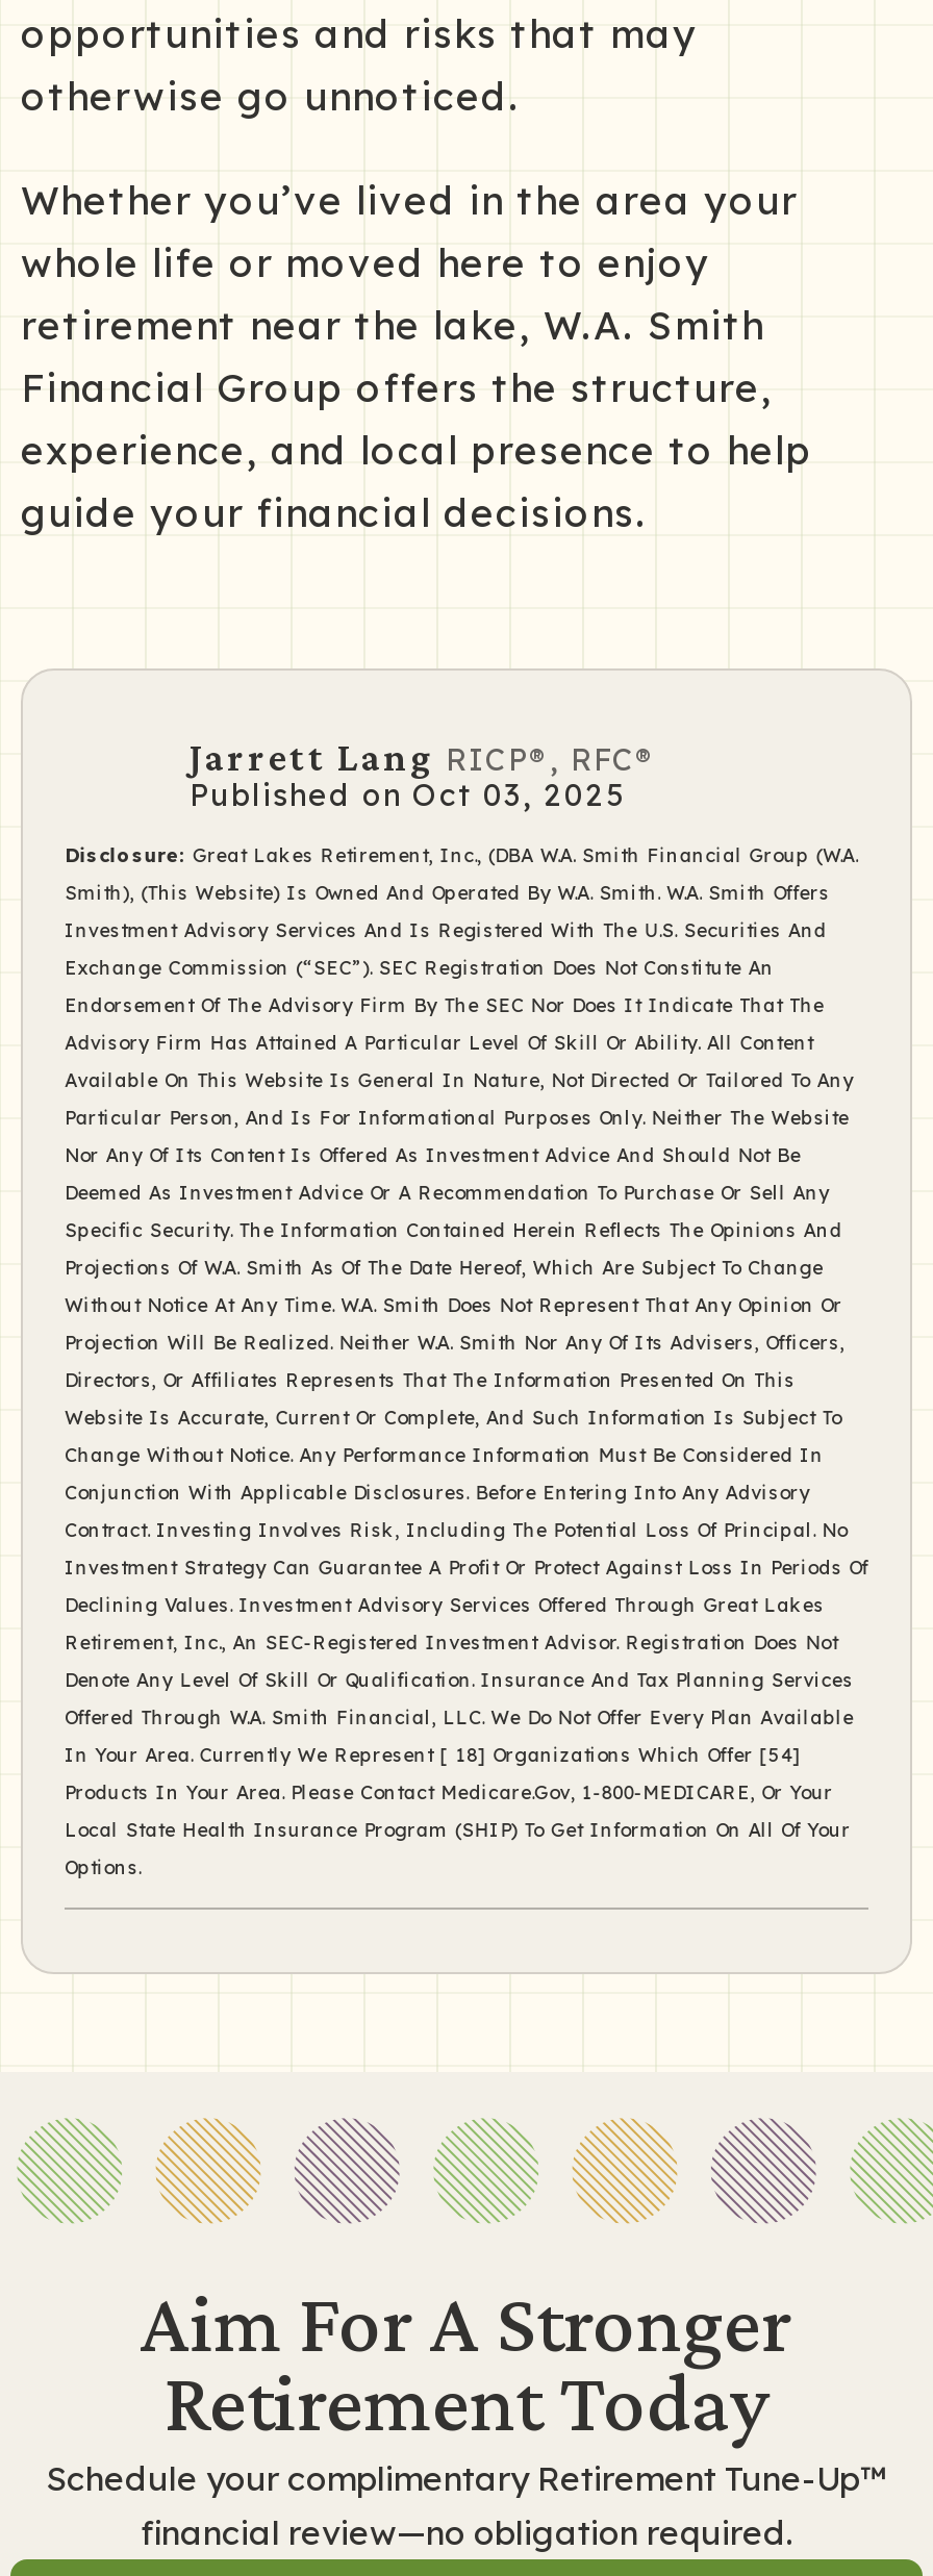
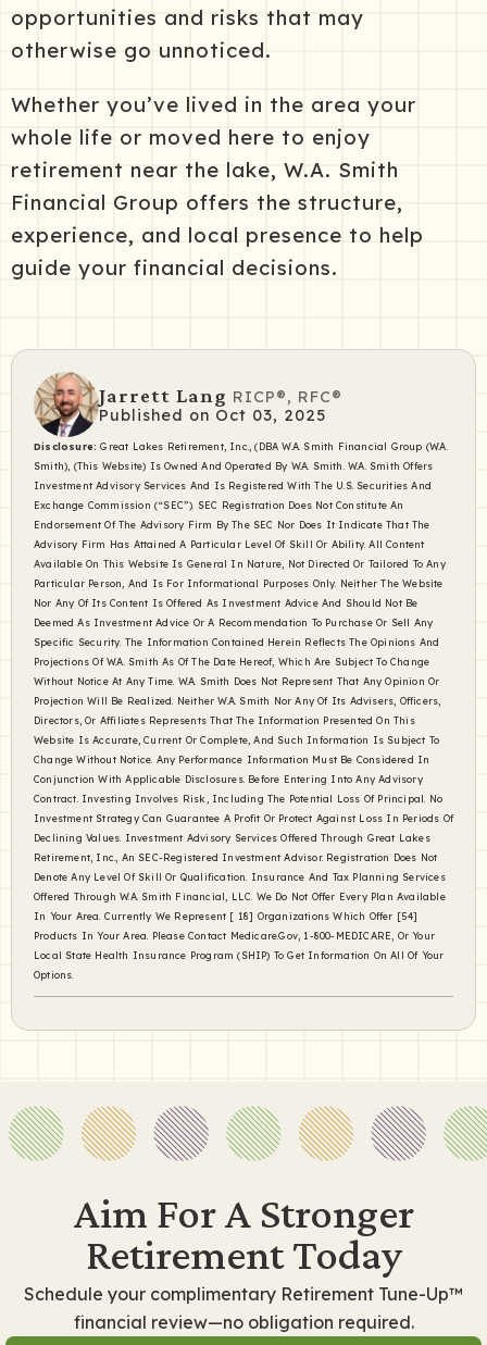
+ [image]
